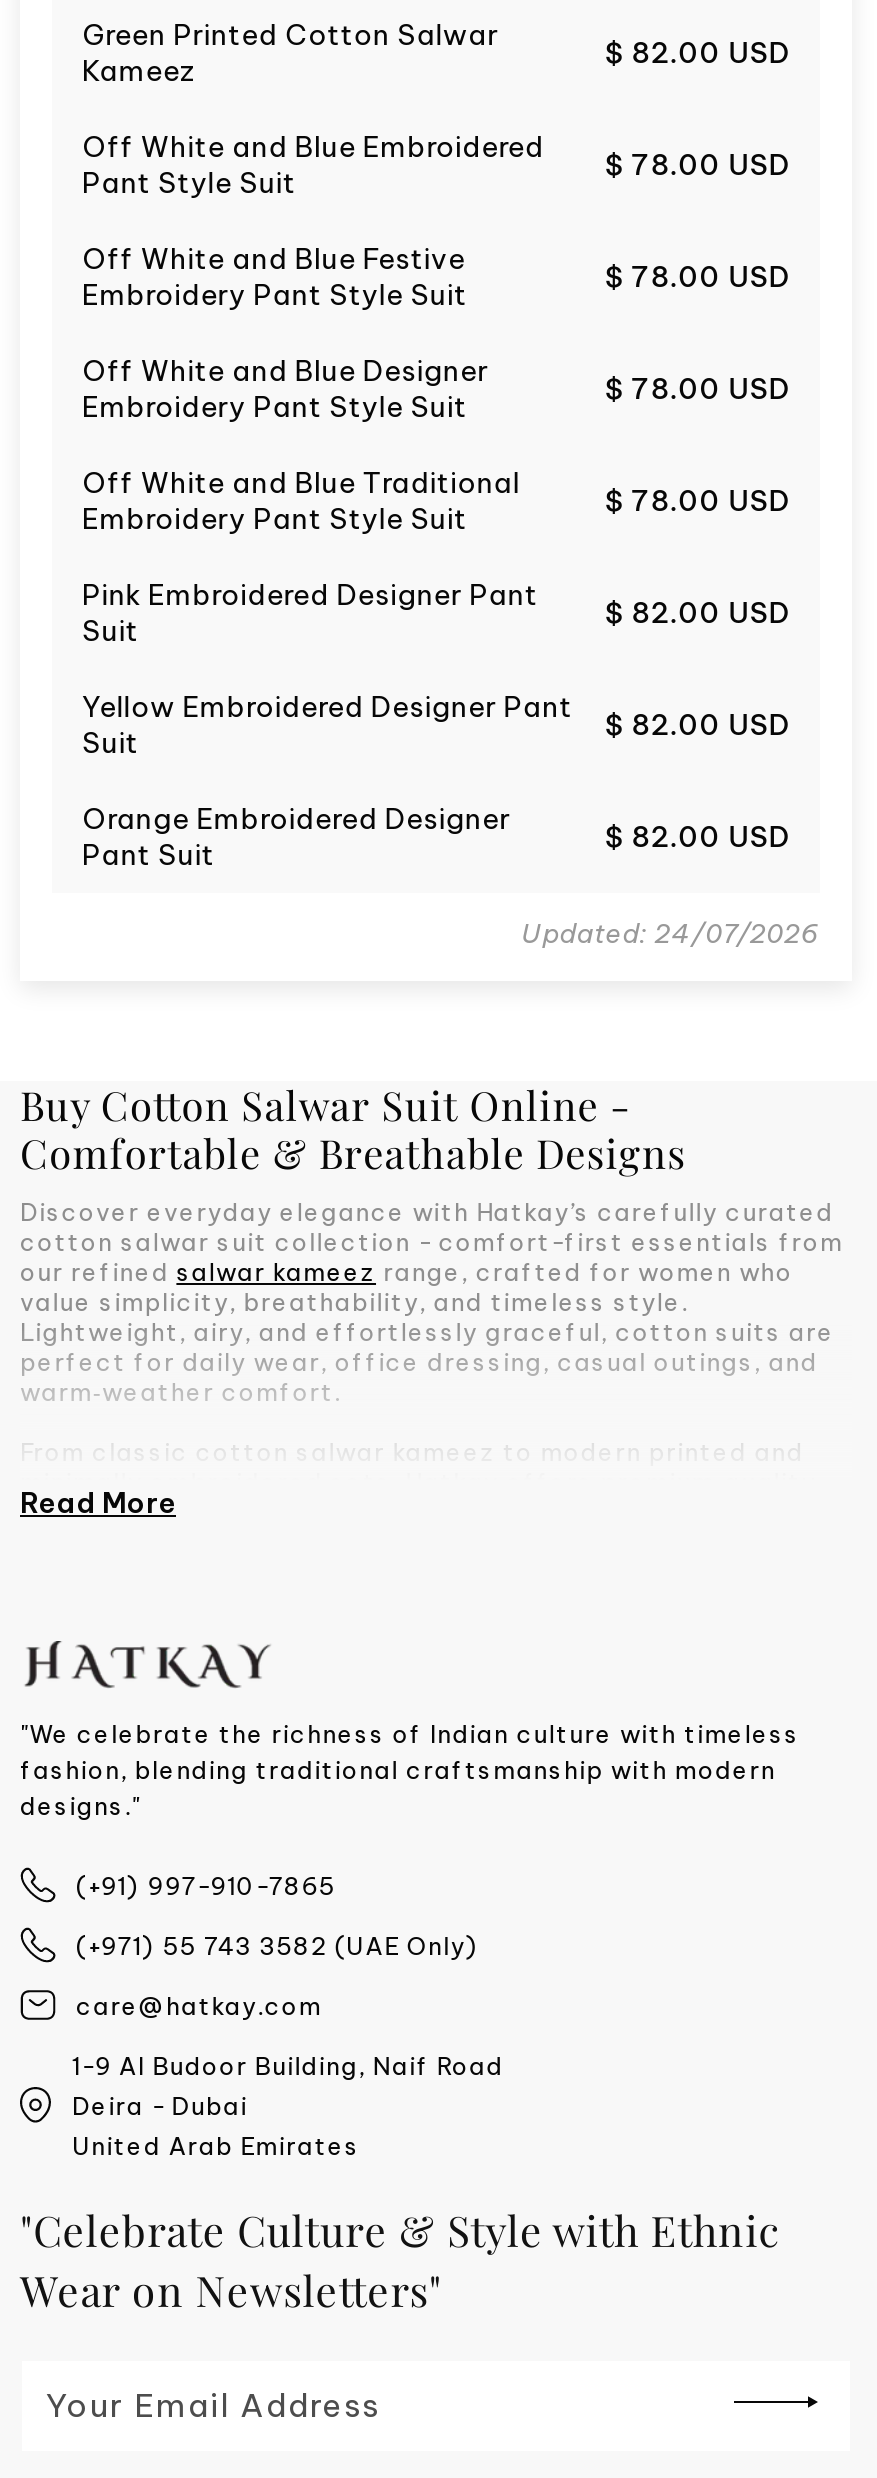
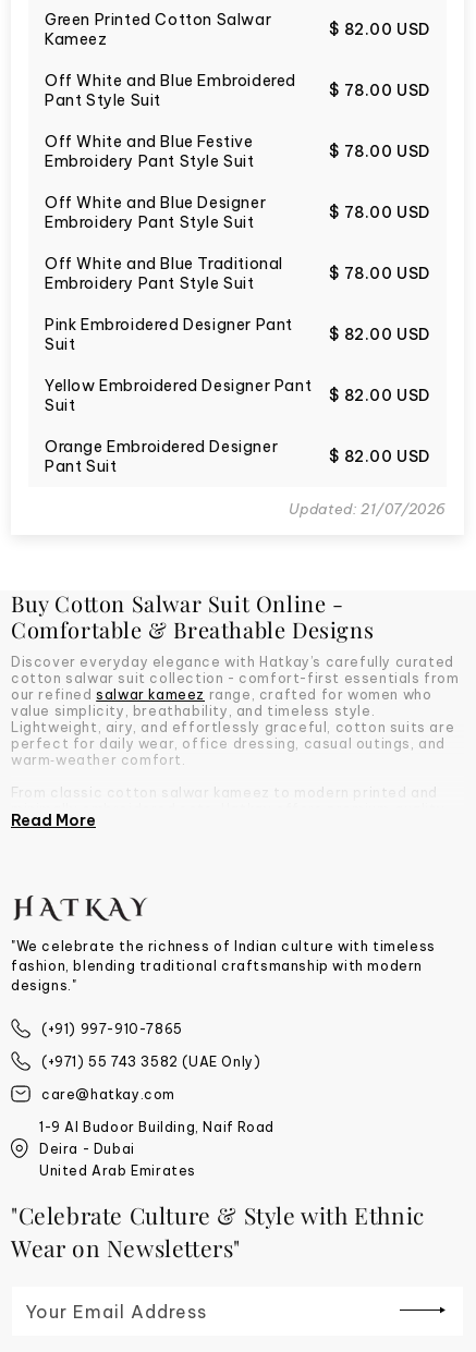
- Updated: 24/07/2026
+ Updated: 21/07/2026
